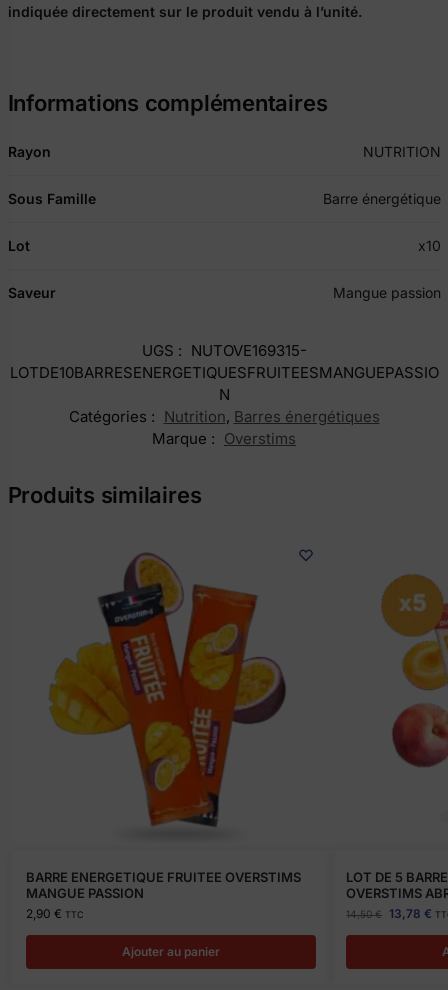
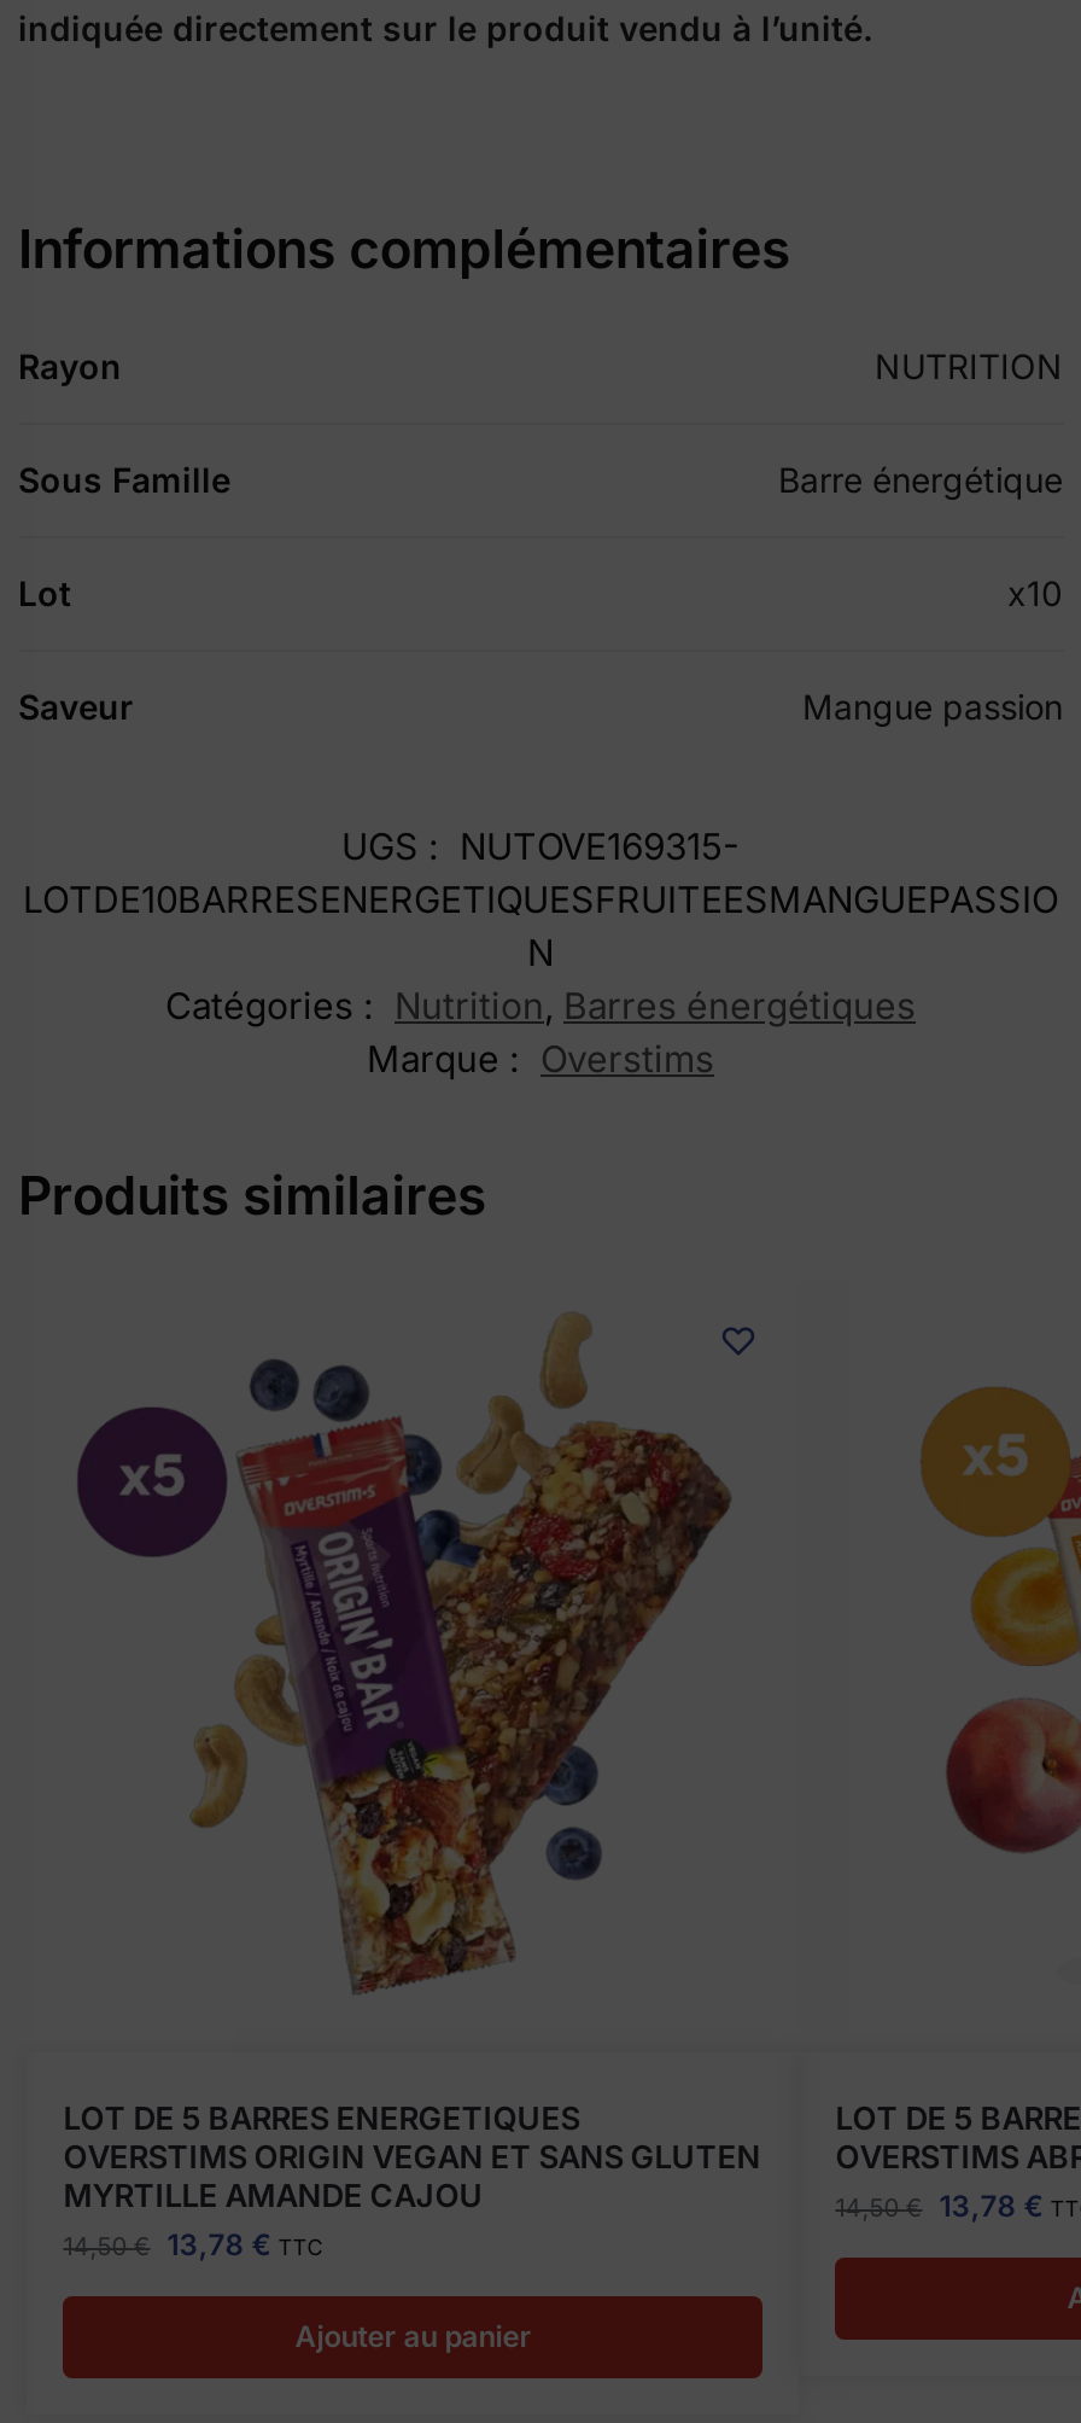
- [image]
- BARRE ENERGETIQUE FRUITEE OVERSTIMS
- MANGUE PASSION
- 2,90 €TTC
+ [image]
+ LOT DE 5 BARRES ENERGETIQUES
+ OVERSTIMS ORIGIN VEGAN ET SANS GLUTEN
+ MYRTILLE AMANDE CAJOU
+ 14,50€ 13,78 €TTC
